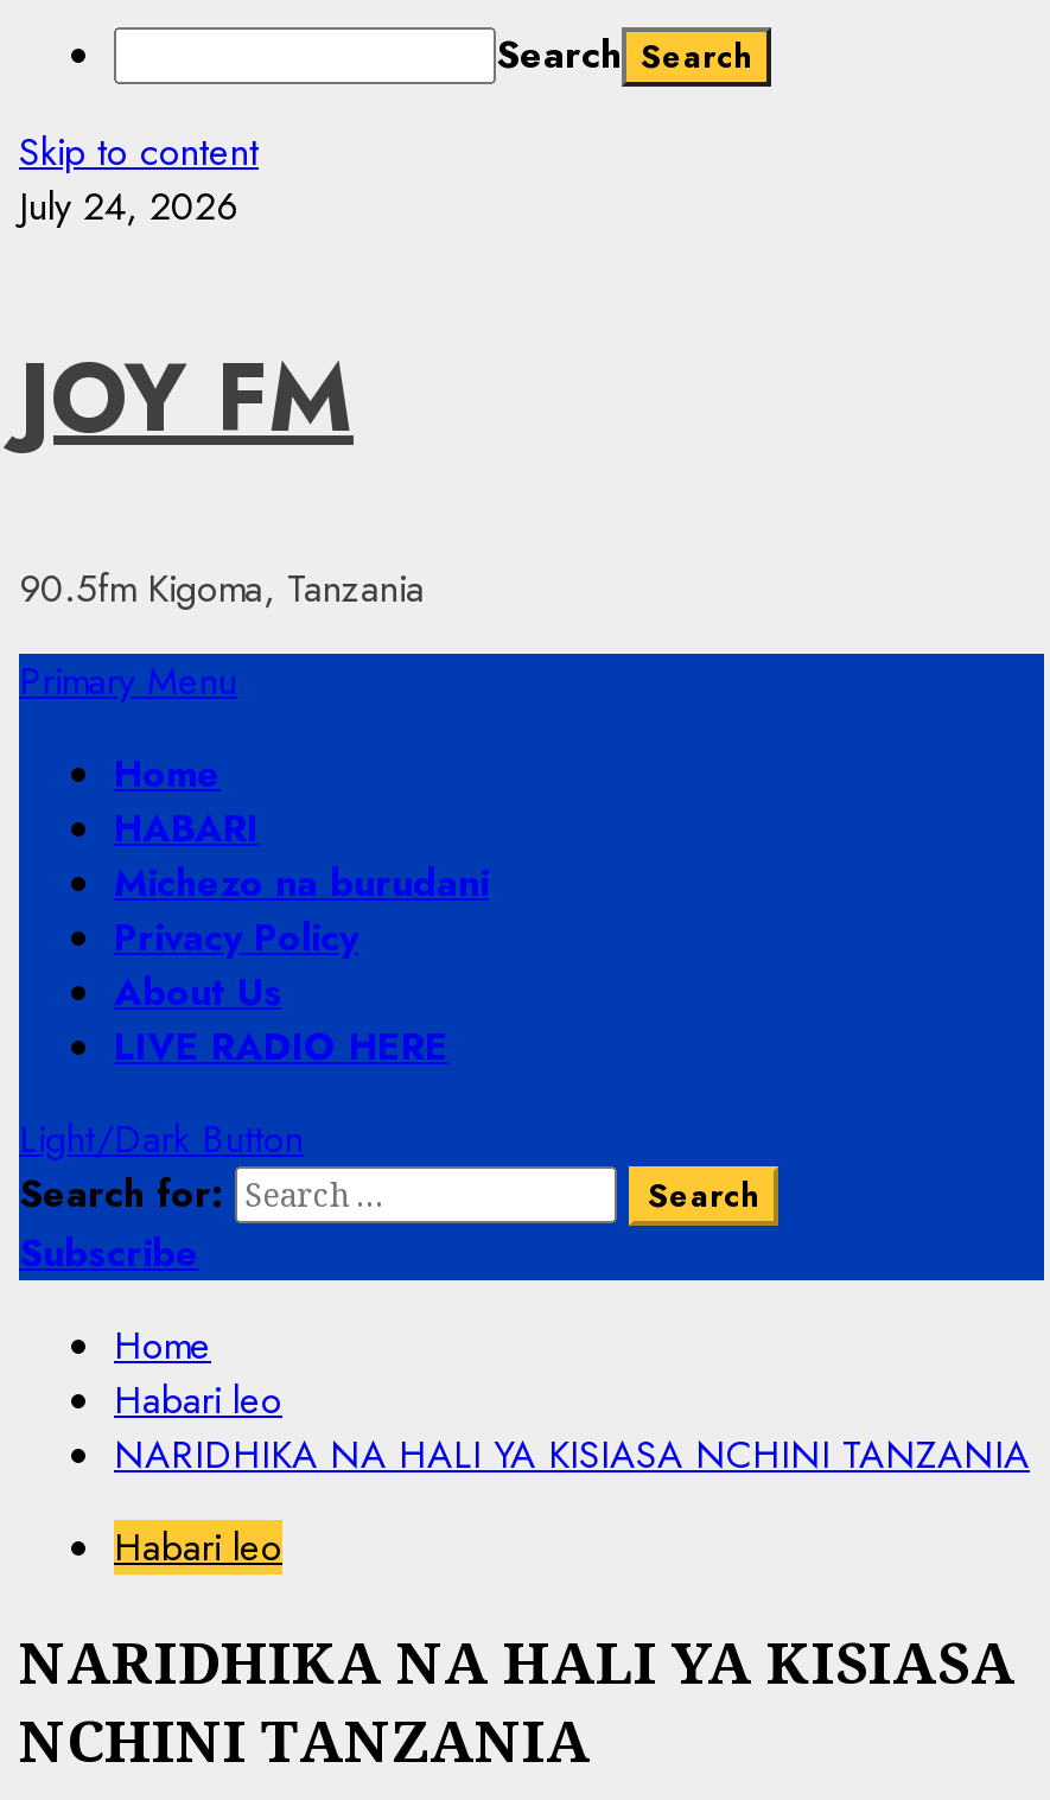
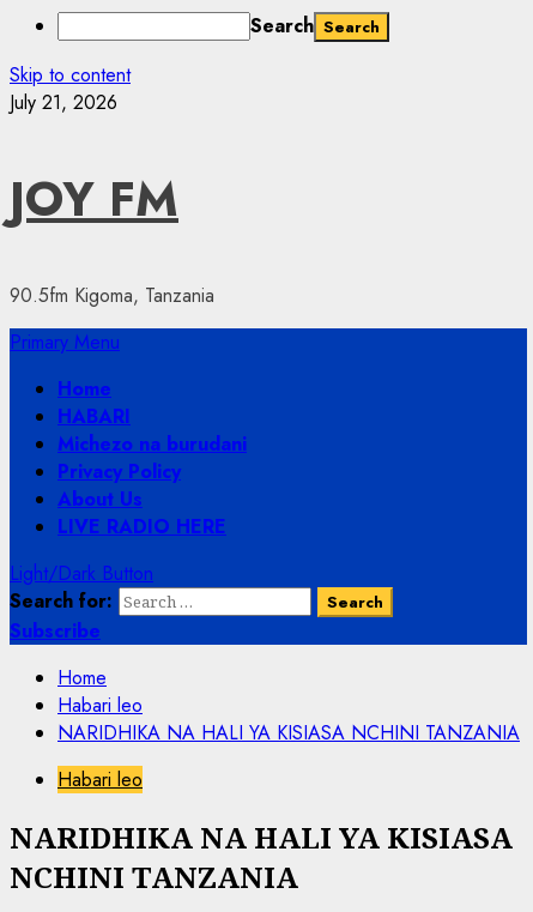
- July 24, 2026
+ July 21, 2026
